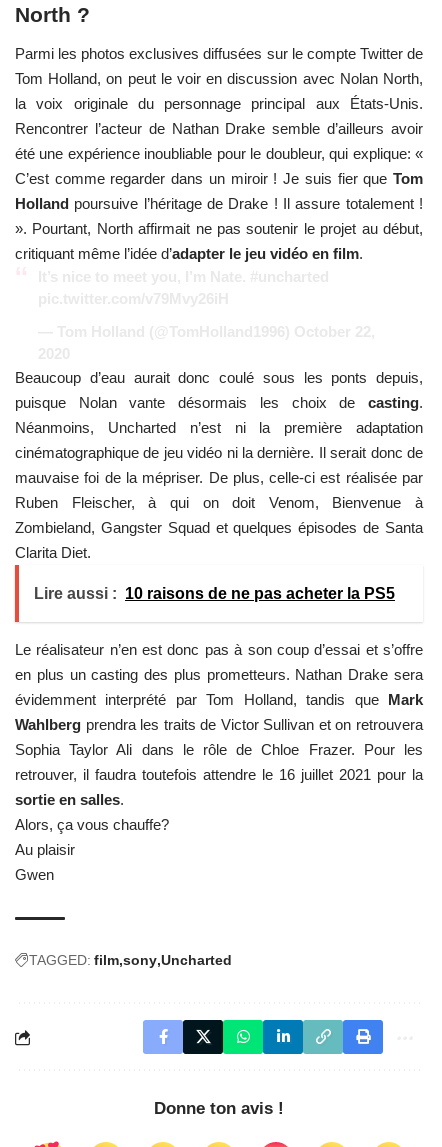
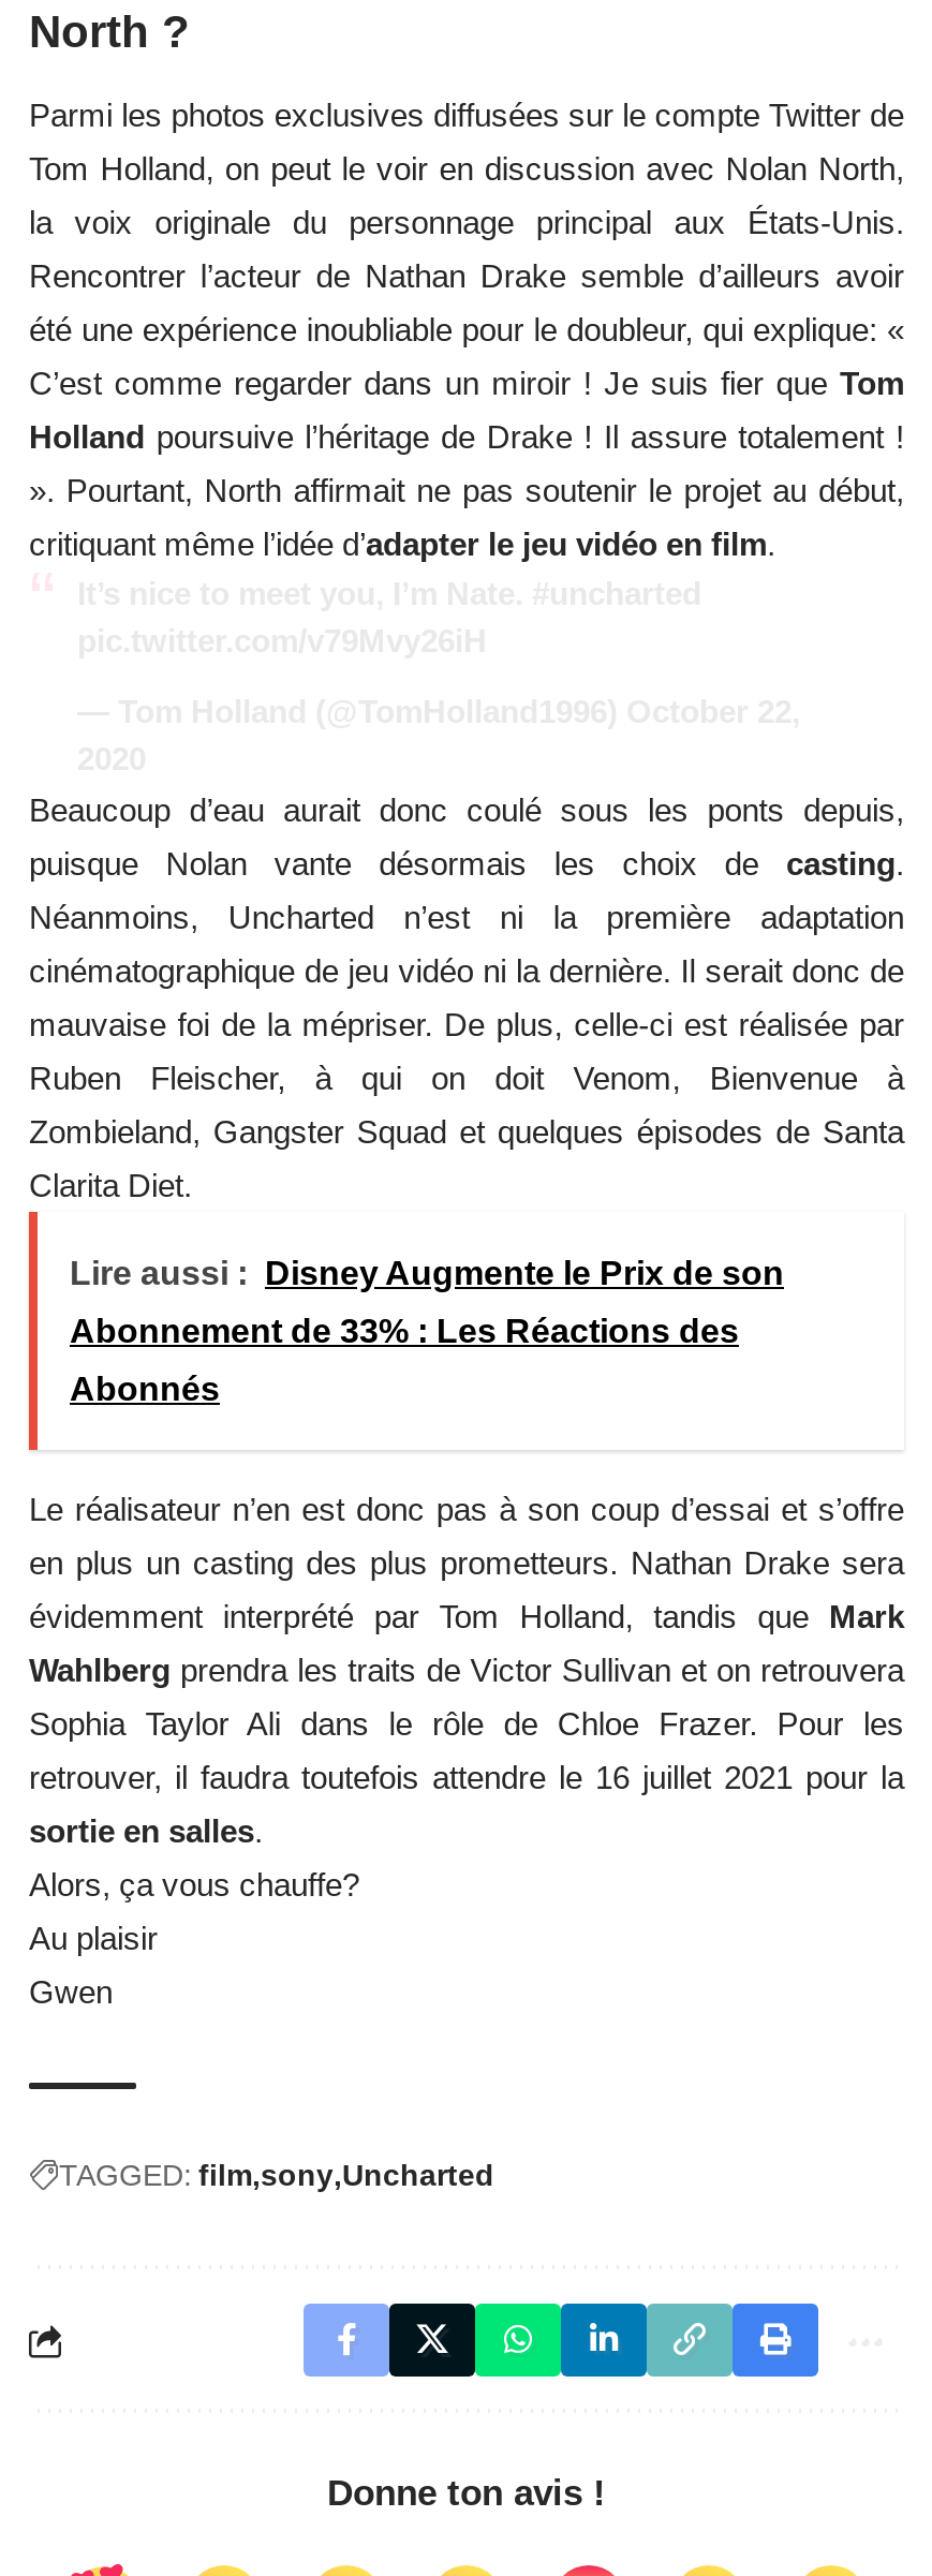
- Lire aussi : 10 raisons de ne pas acheter la PS5
+ Lire aussi : Disney Augmente le Prix de son
+ Abonnement de 33% : Les Réactions des
+ Abonnés
